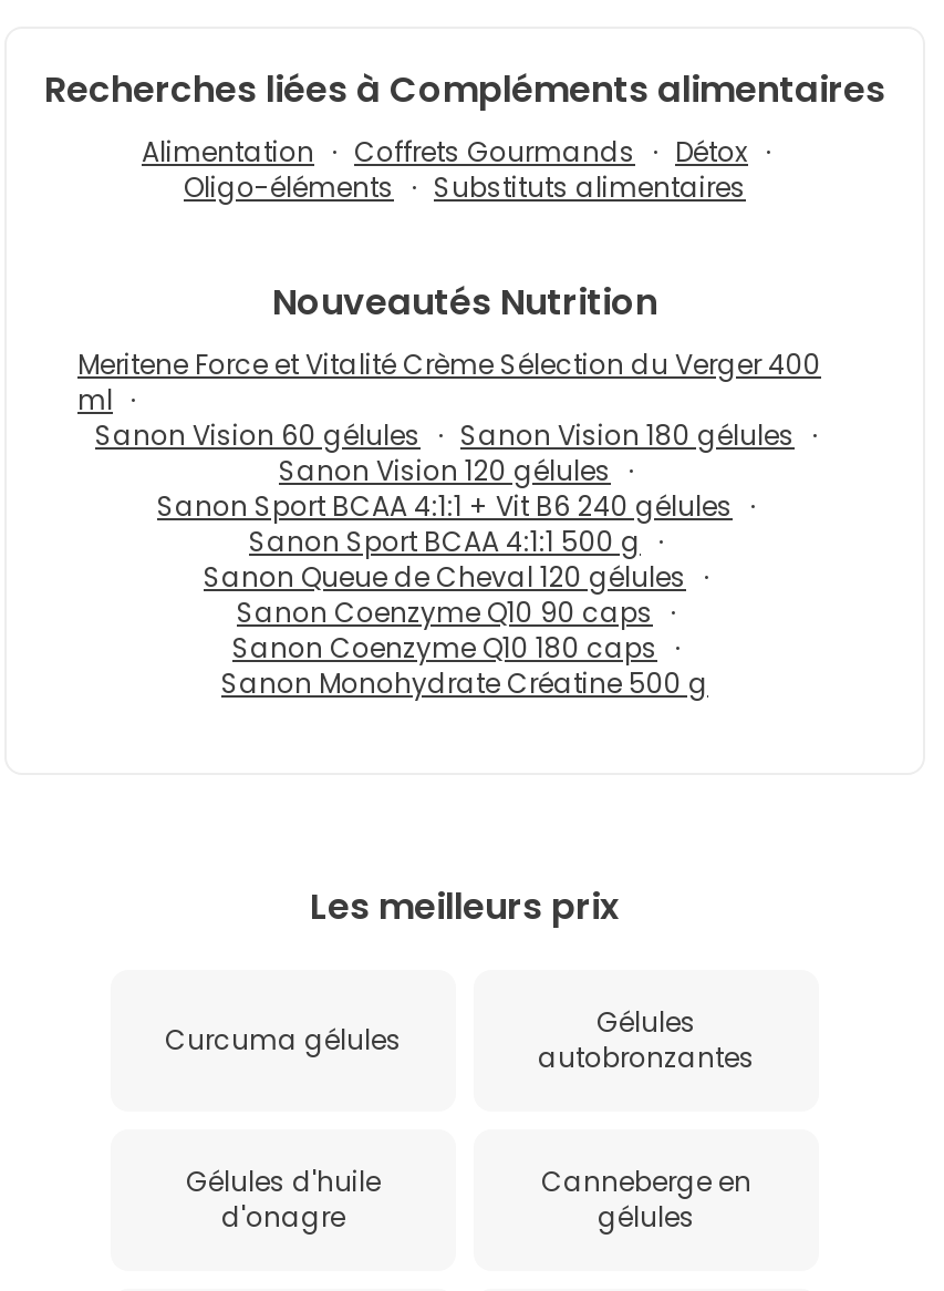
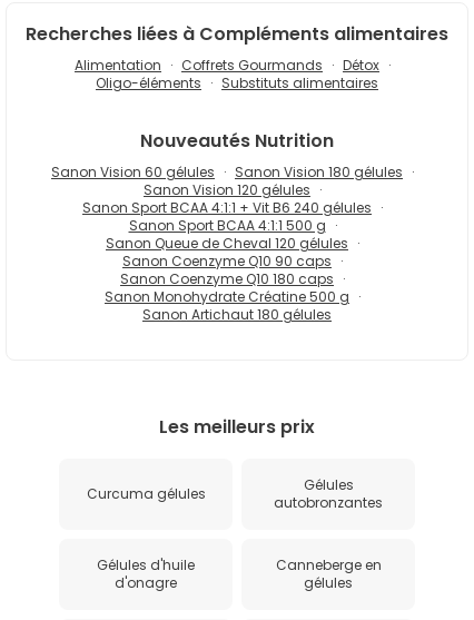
- Meritene Force et Vitalité Crème Sélection du Verger 400
- ml

moved up: Sanon Vision 60 gélules | Sanon Vision 180 gélules | Sanon Vision 120 gélules | ... | Sanon Coenzyme Q10 180 caps | Sanon Monohydrate Créatine 500 g

+ Sanon Artichaut 180 gélules
